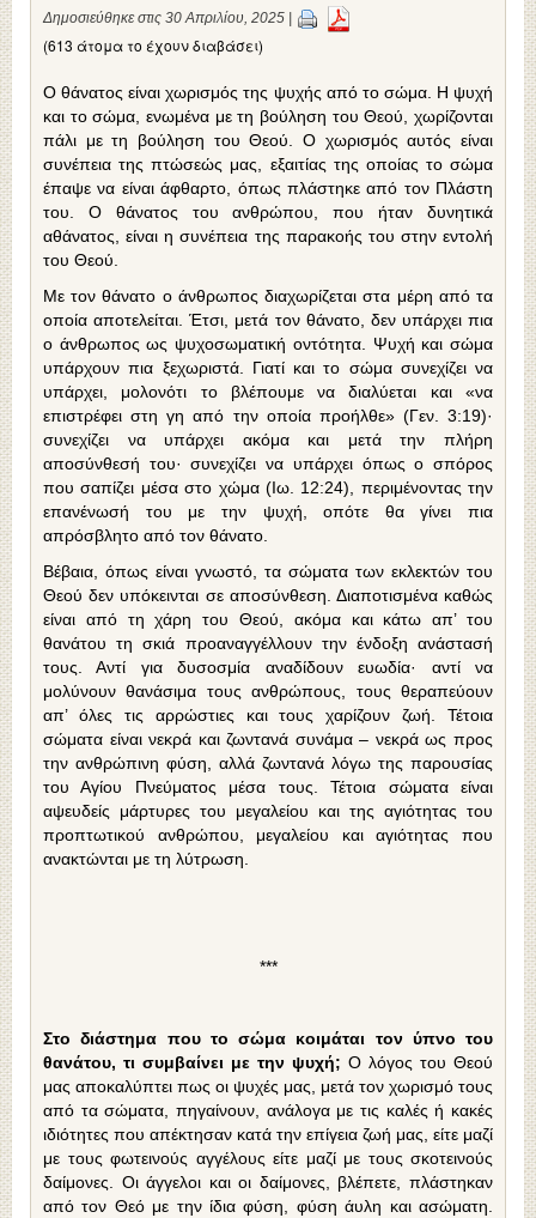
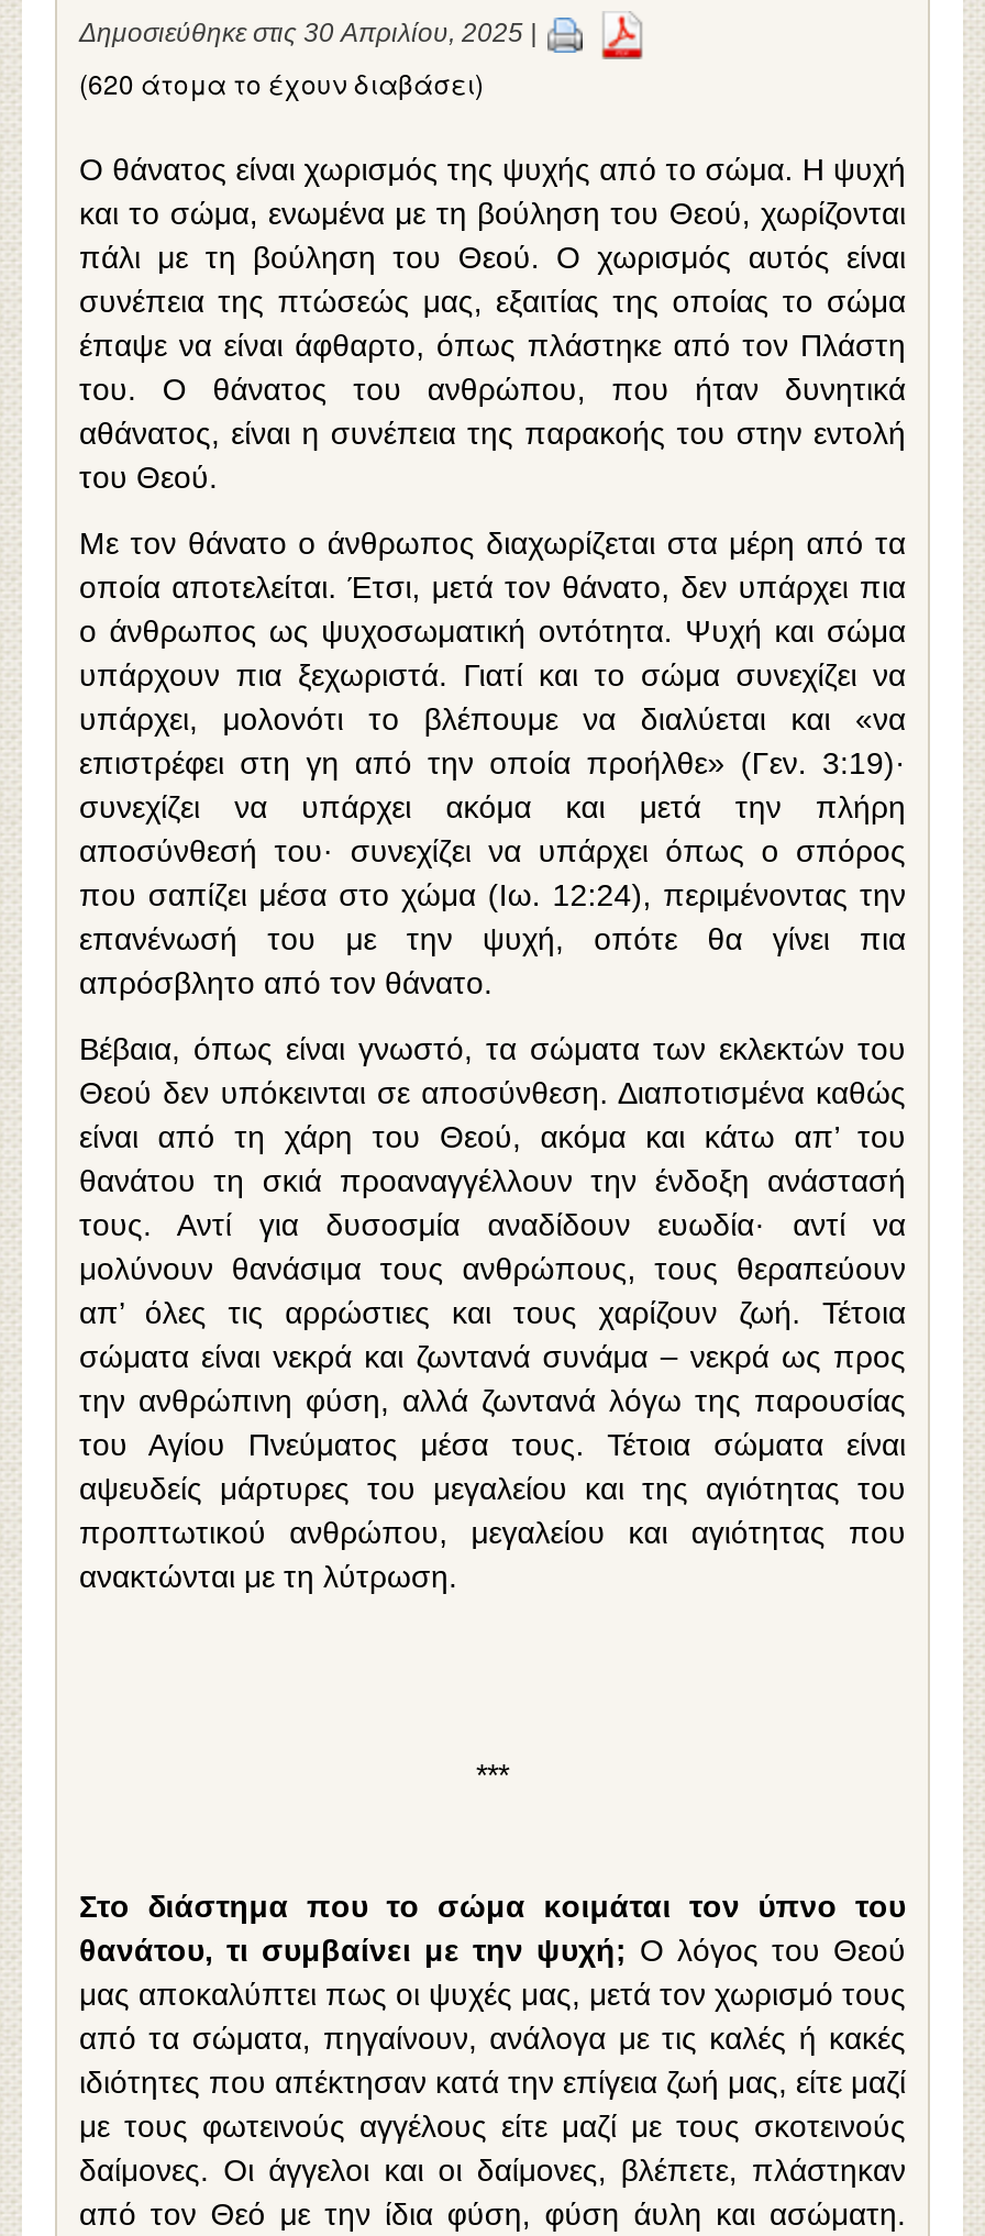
- (613 άτομα το έχουν διαβάσει)
+ (620 άτομα το έχουν διαβάσει)
